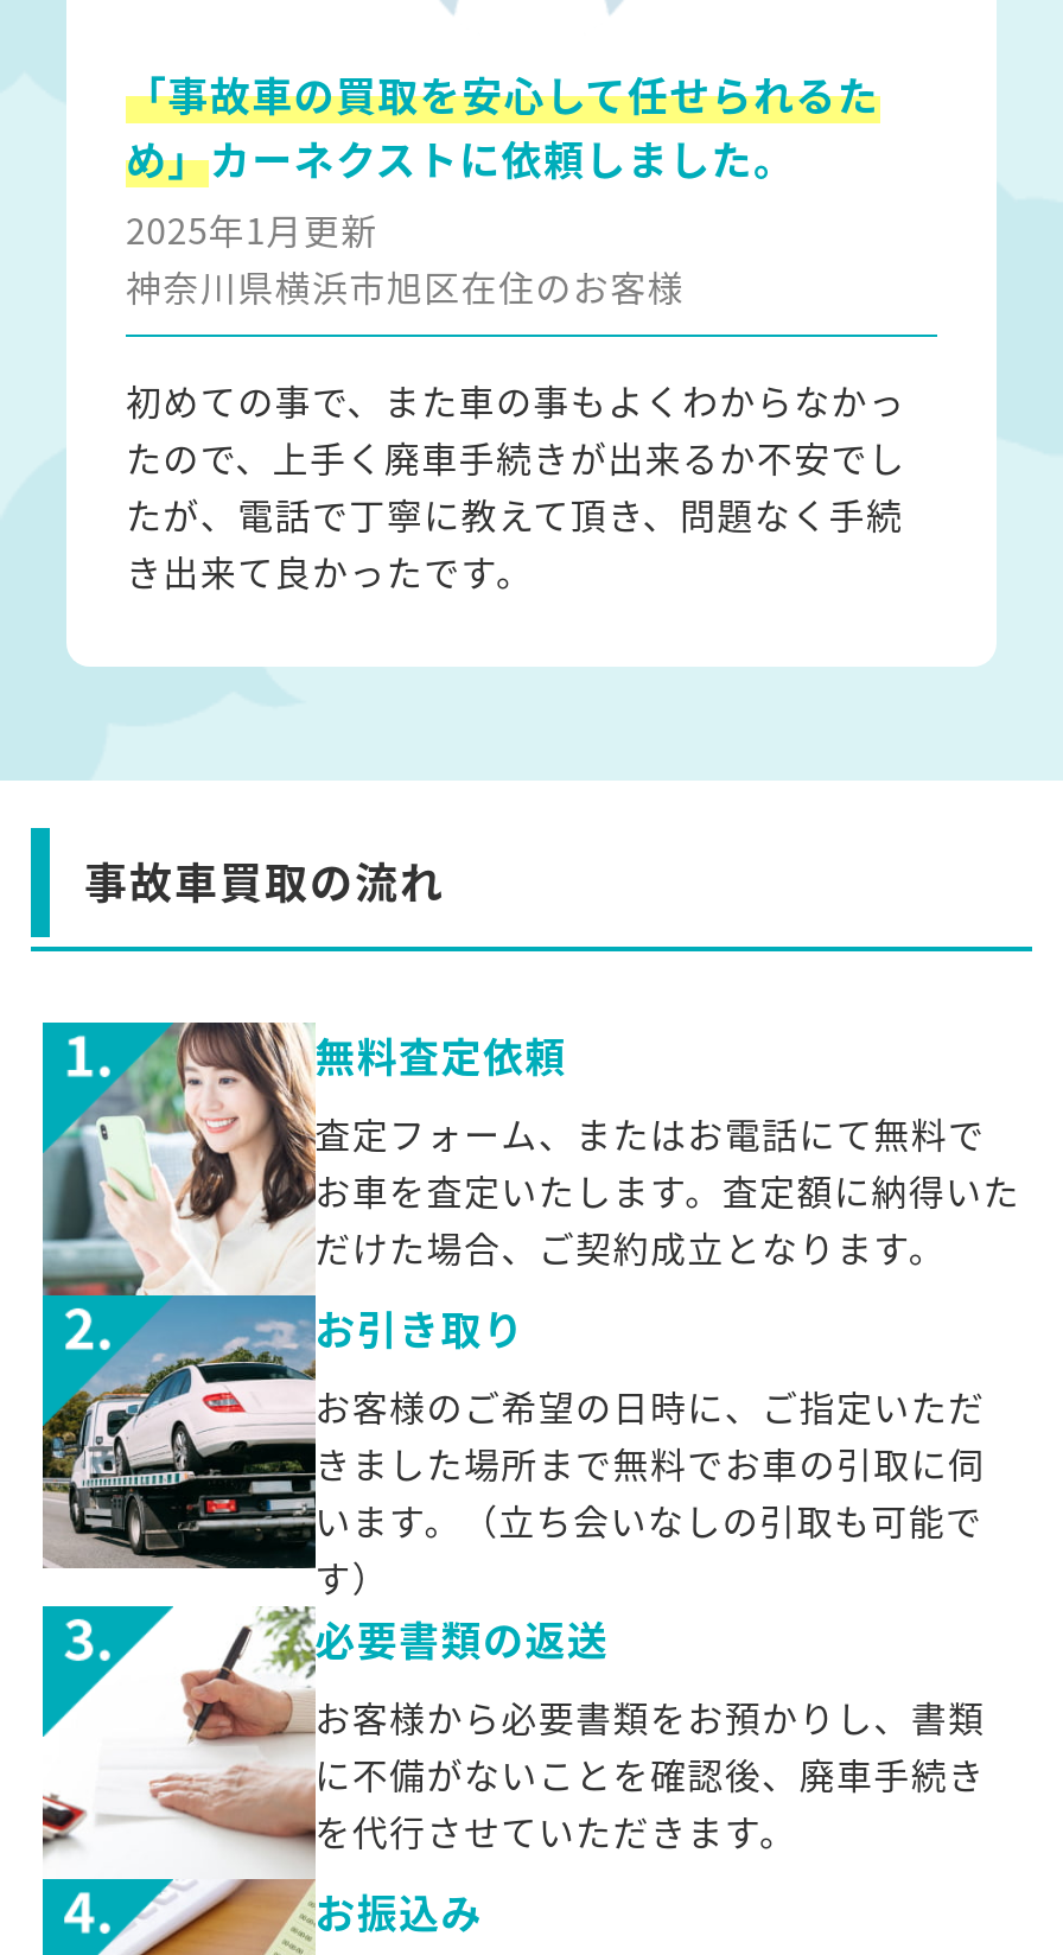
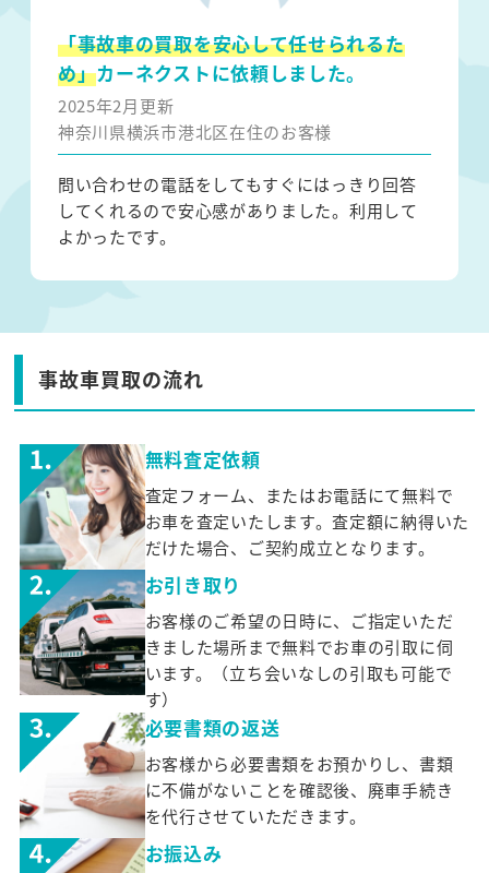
- 2025年1月更新
- 神奈川県横浜市旭区在住のお客様
+ 2025年2月更新
+ 神奈川県横浜市港北区在住のお客様

- 初めての事で、また車の事もよくわからなかっ
- たので、上手く廃車手続きが出来るか不安でし
- たが、電話で丁寧に教えて頂き、問題なく手続
- き出来て良かったです。
+ 問い合わせの電話をしてもすぐにはっきり回答
+ してくれるので安心感がありました。利用して
+ よかったです。
